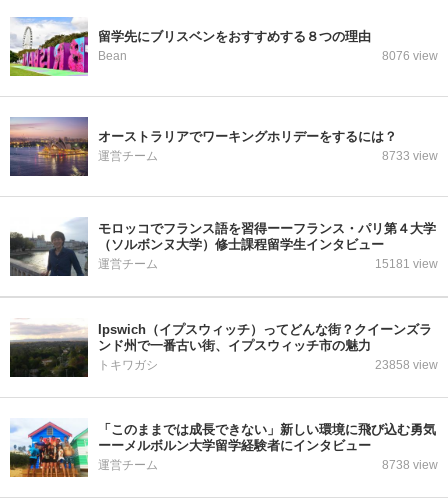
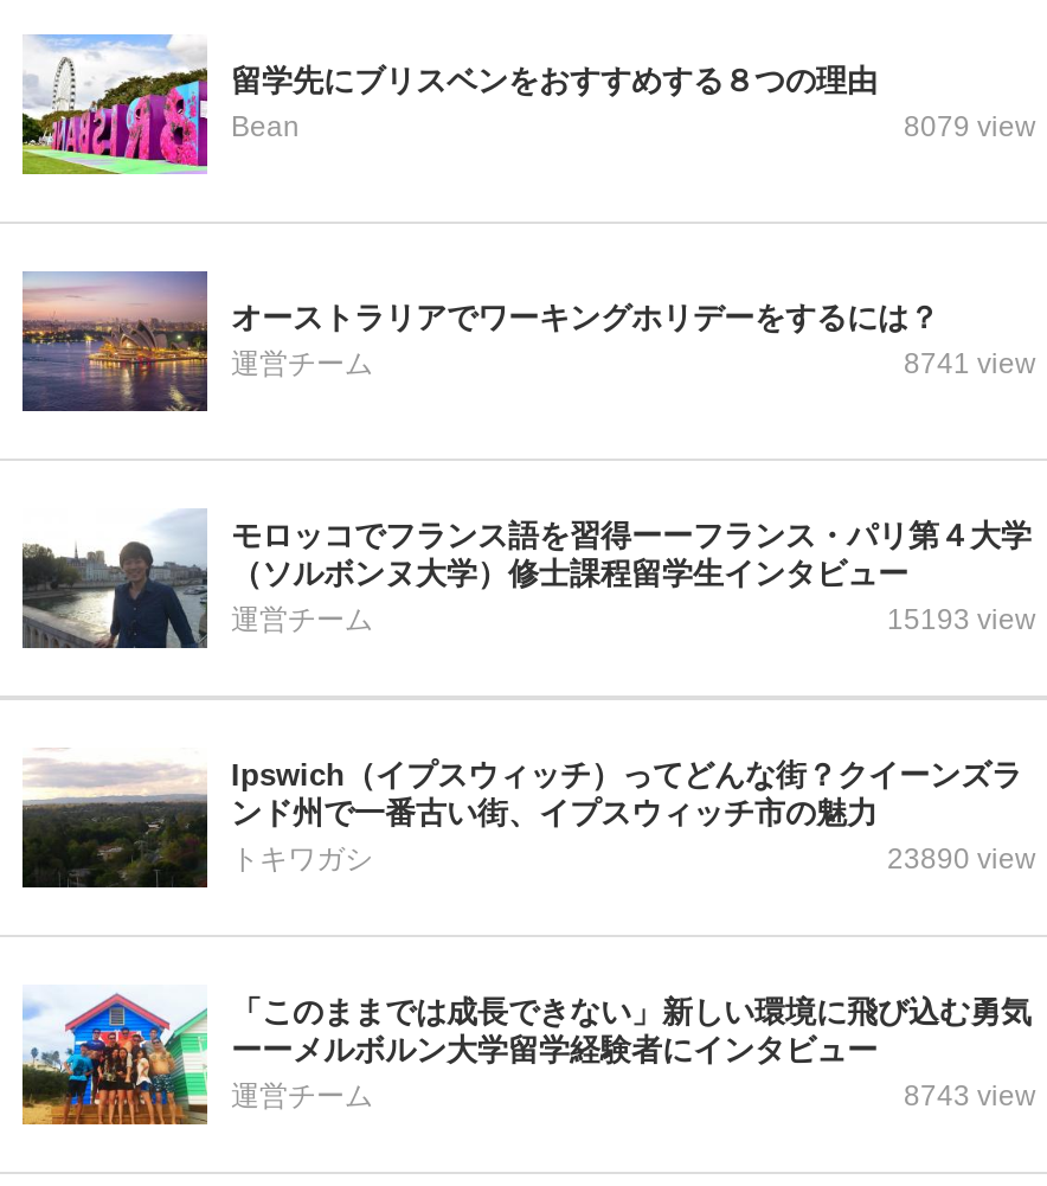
- 8076 view
+ 8079 view

- 8733 view
+ 8741 view

- 15181 view
+ 15193 view

- 23858 view
+ 23890 view

- 8738 view
+ 8743 view
